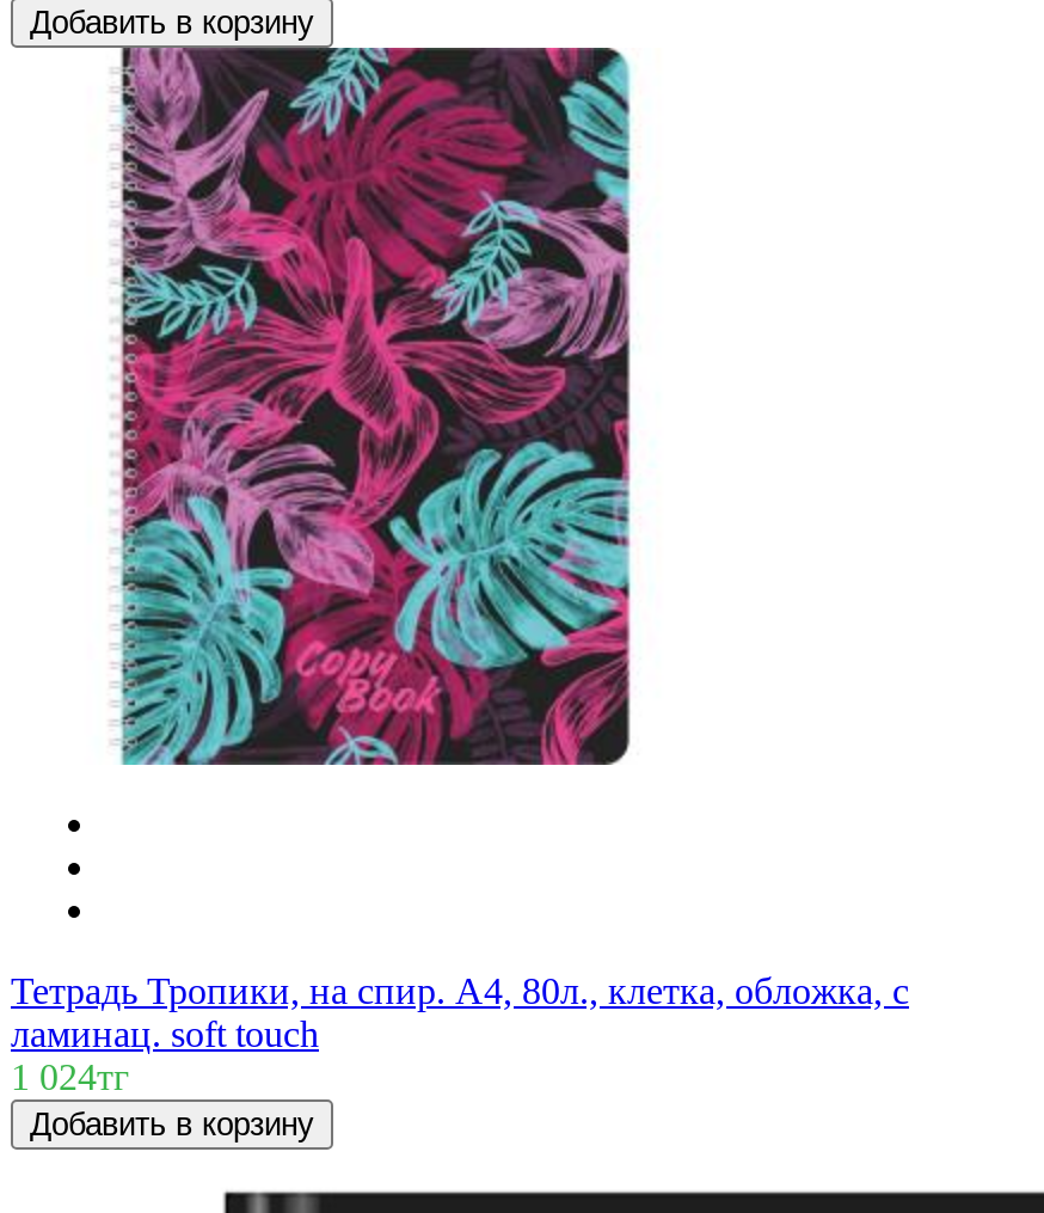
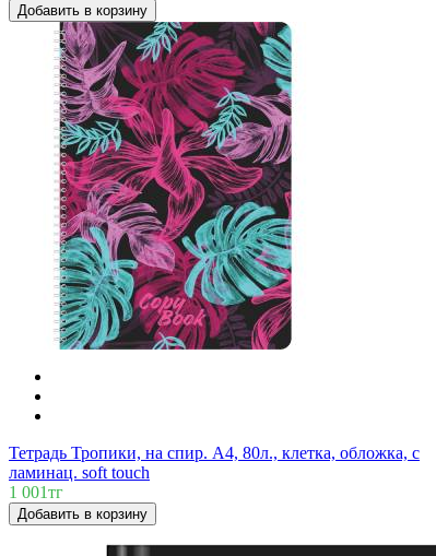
- 1 024тг
+ 1 001тг
